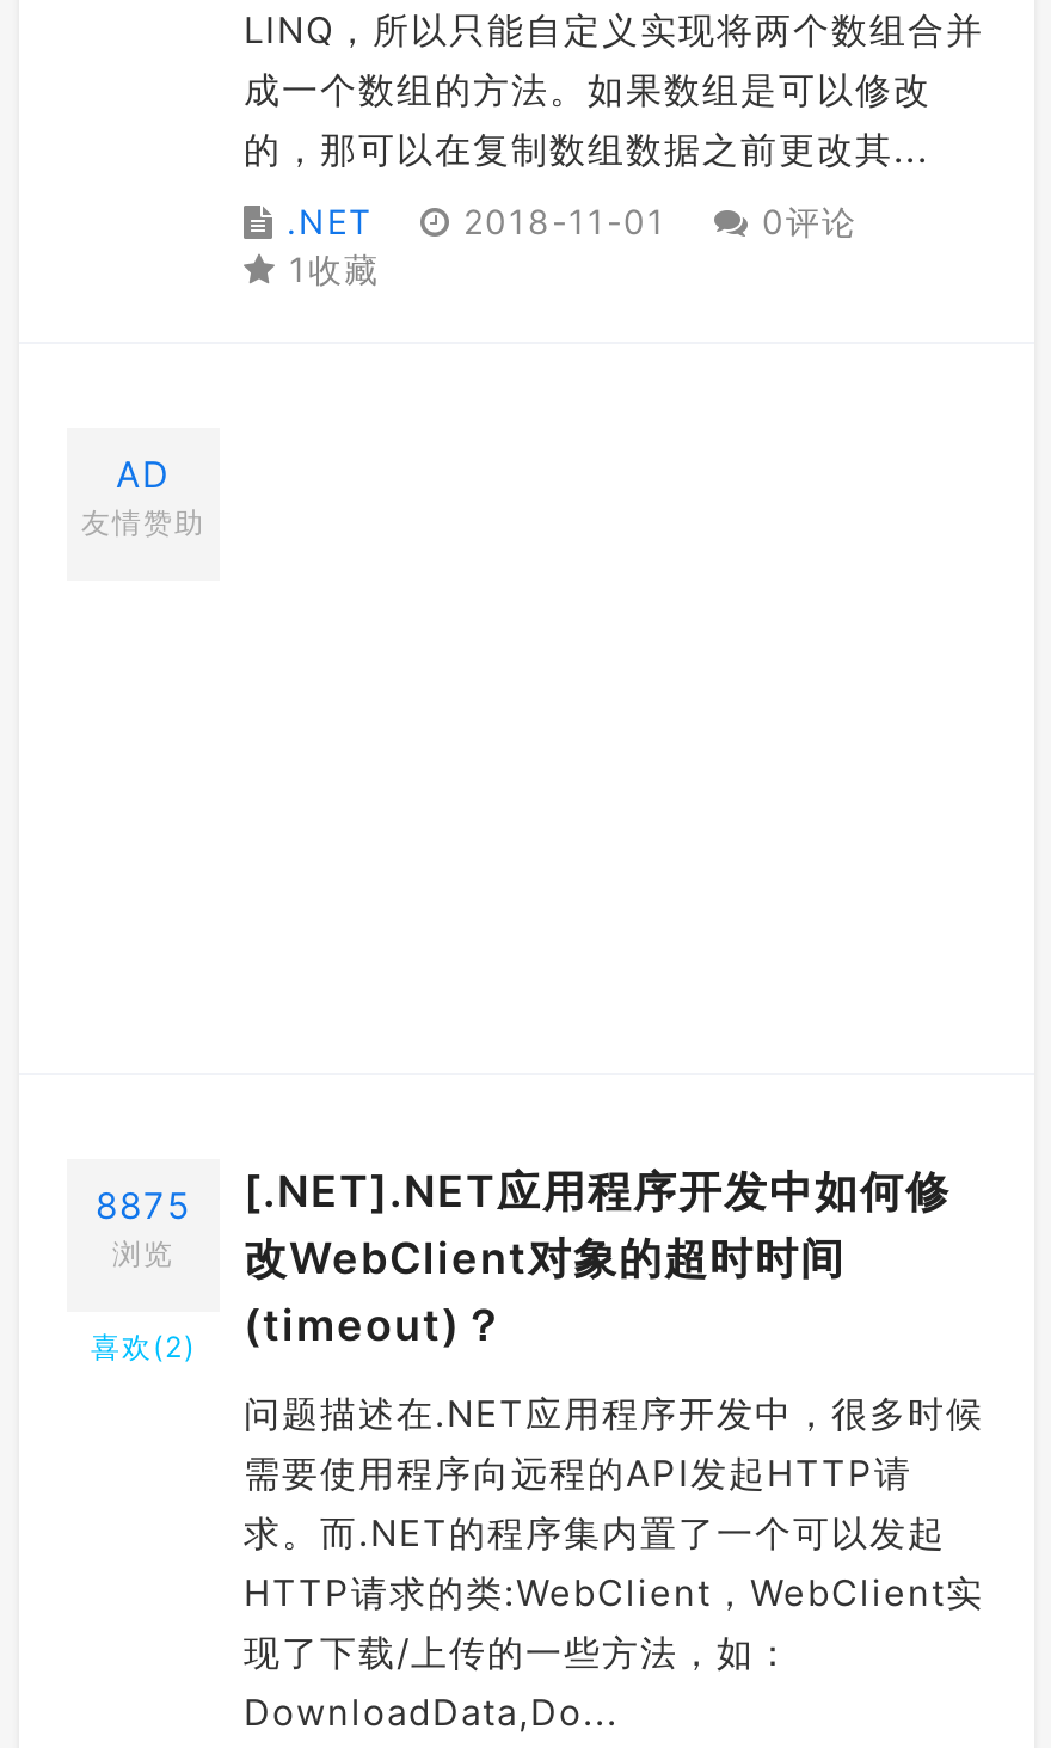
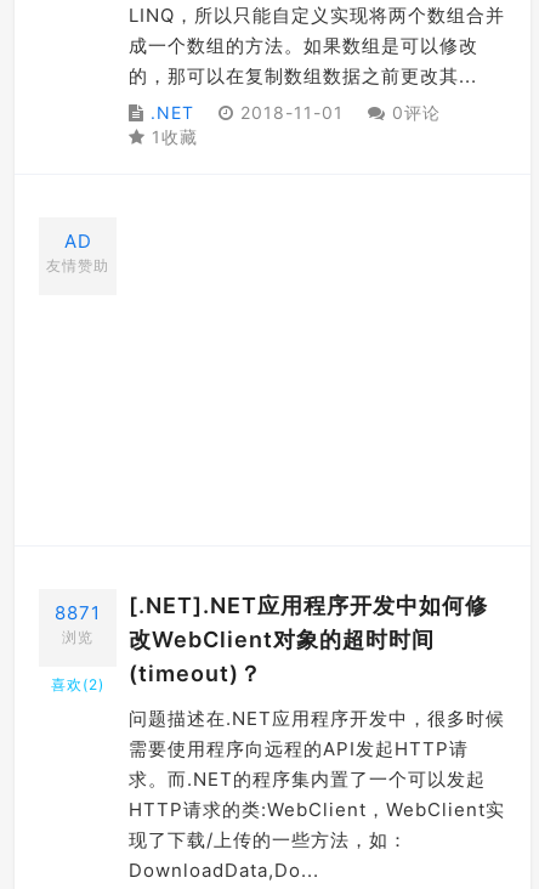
- 8875 [.NET].NET应用程序开发中如何修
+ 8871 [.NET].NET应用程序开发中如何修
